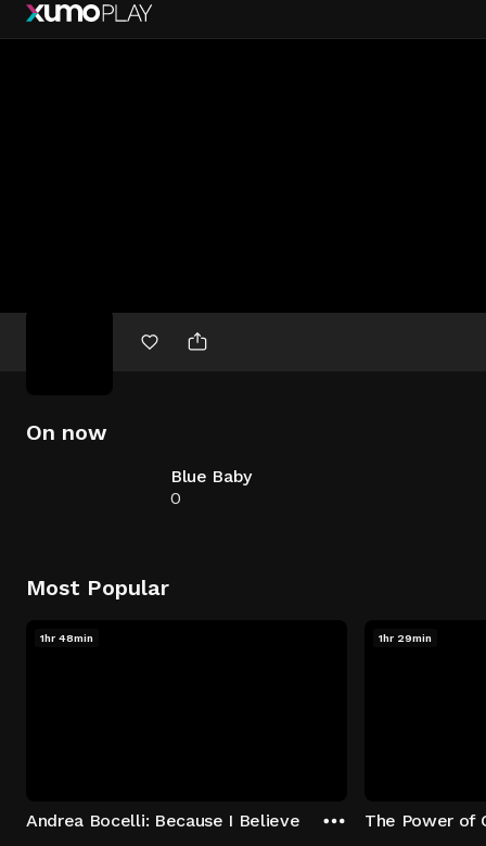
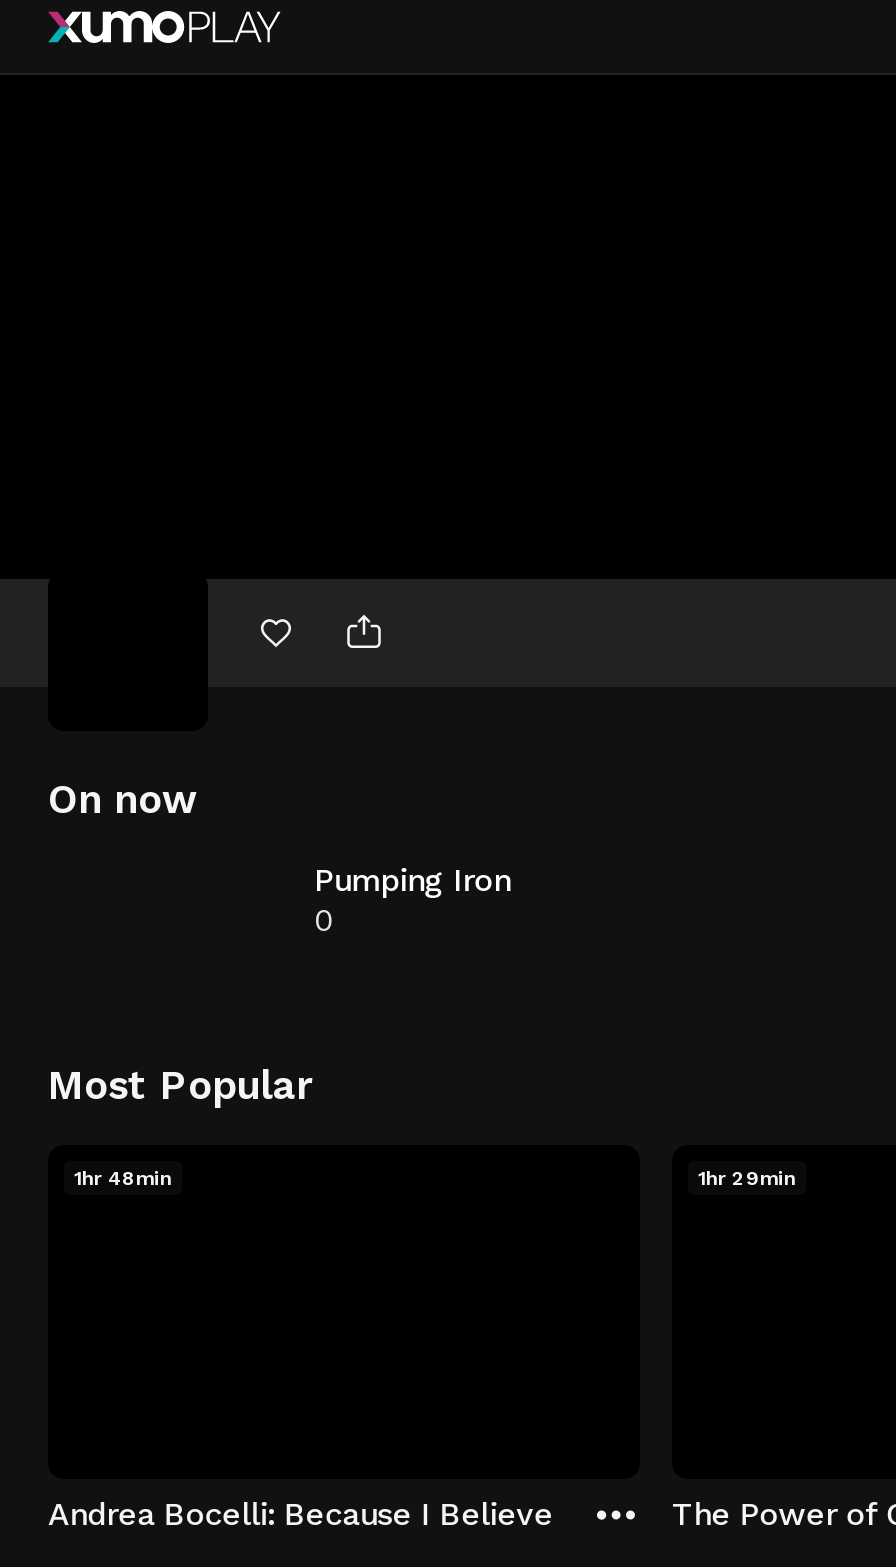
- Blue Baby
+ Pumping Iron
